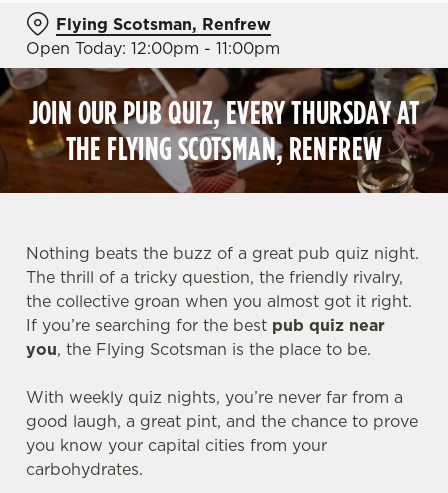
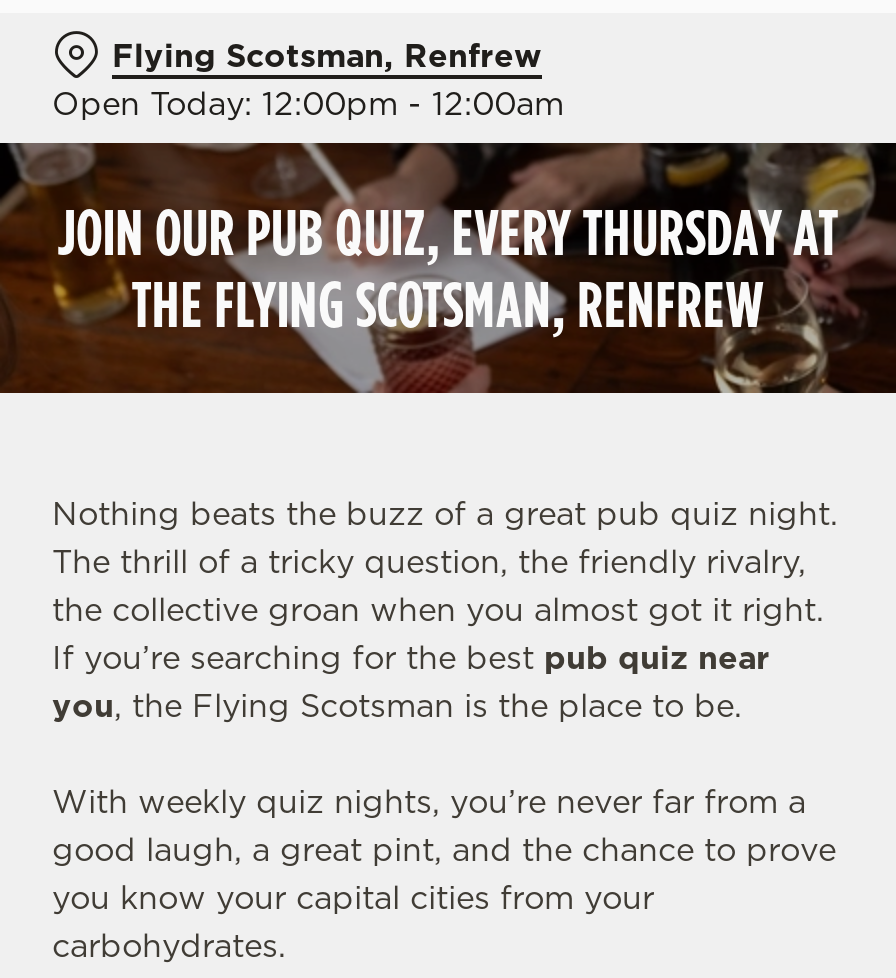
- Open Today: 12:00pm - 11:00pm
+ Open Today: 12:00pm - 12:00am
